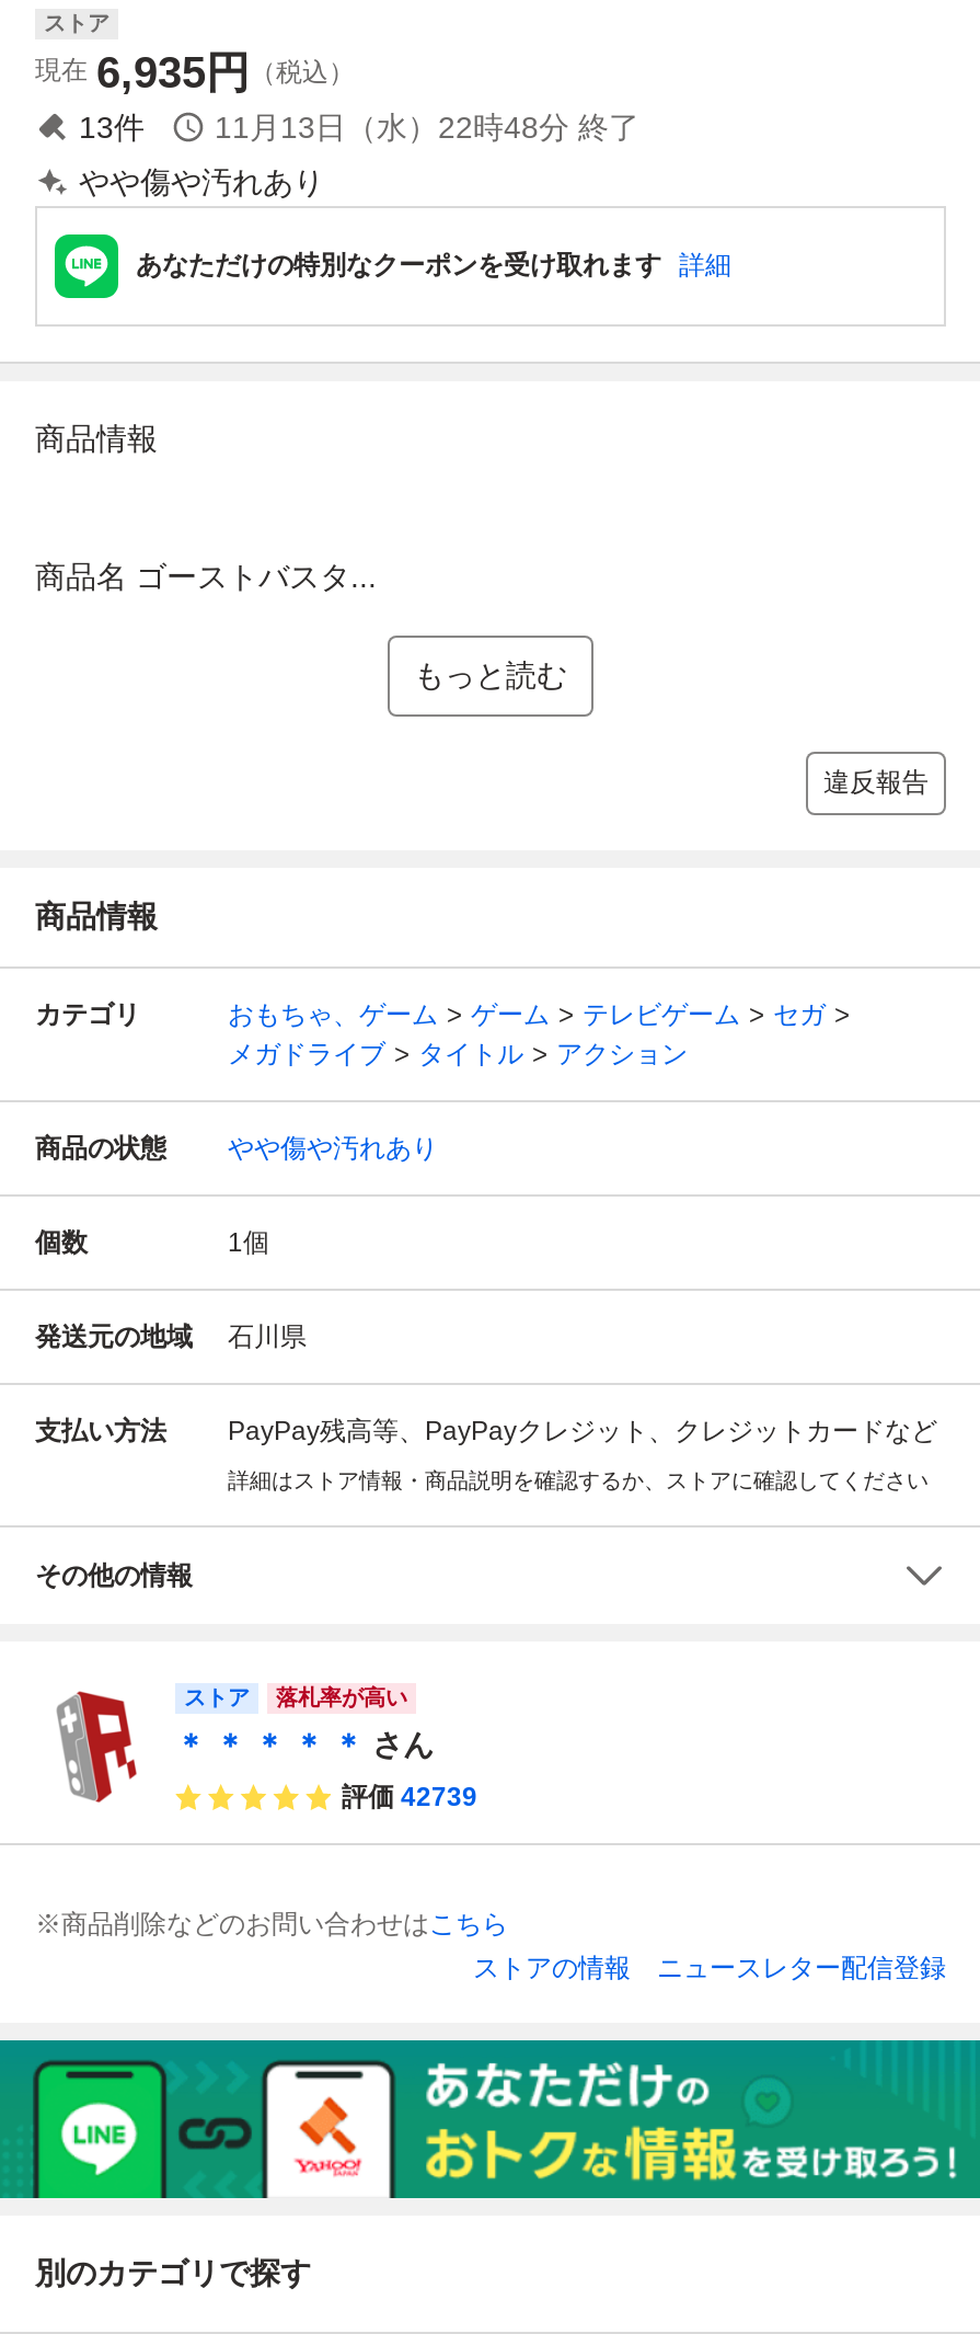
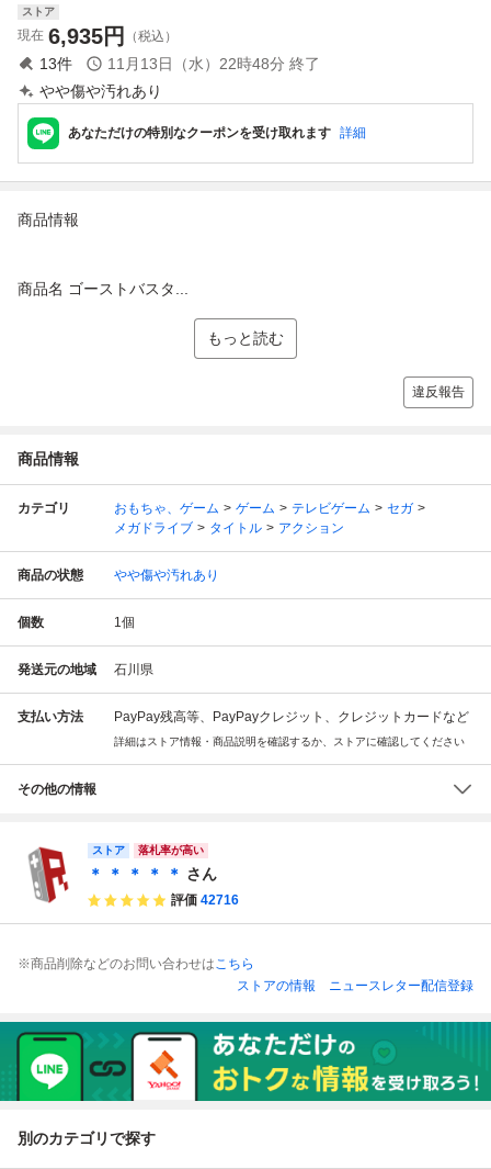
- 評価 42739
+ 評価 42716
